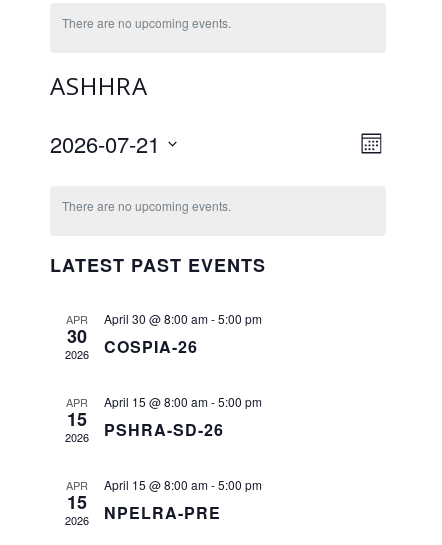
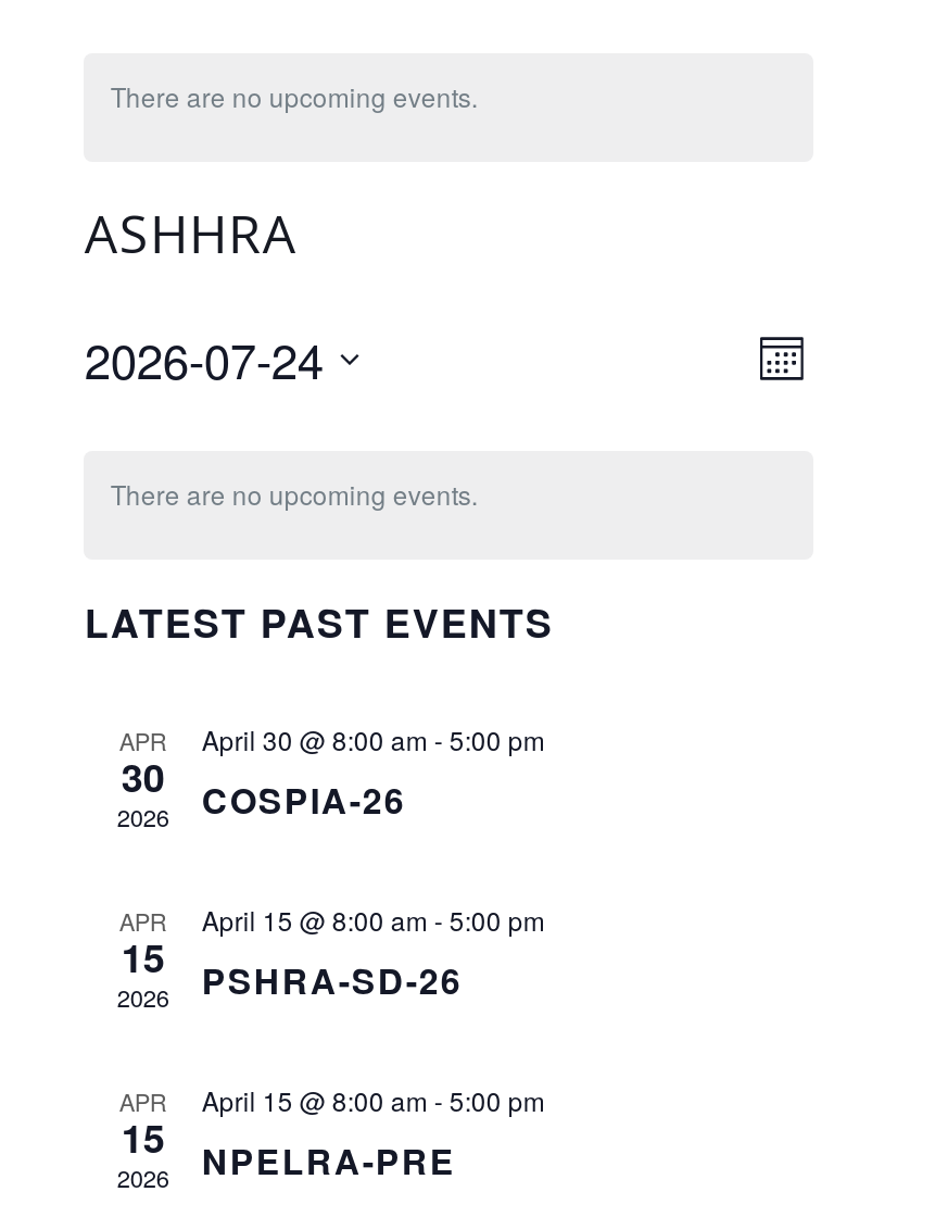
- 2026-07-21
+ 2026-07-24
